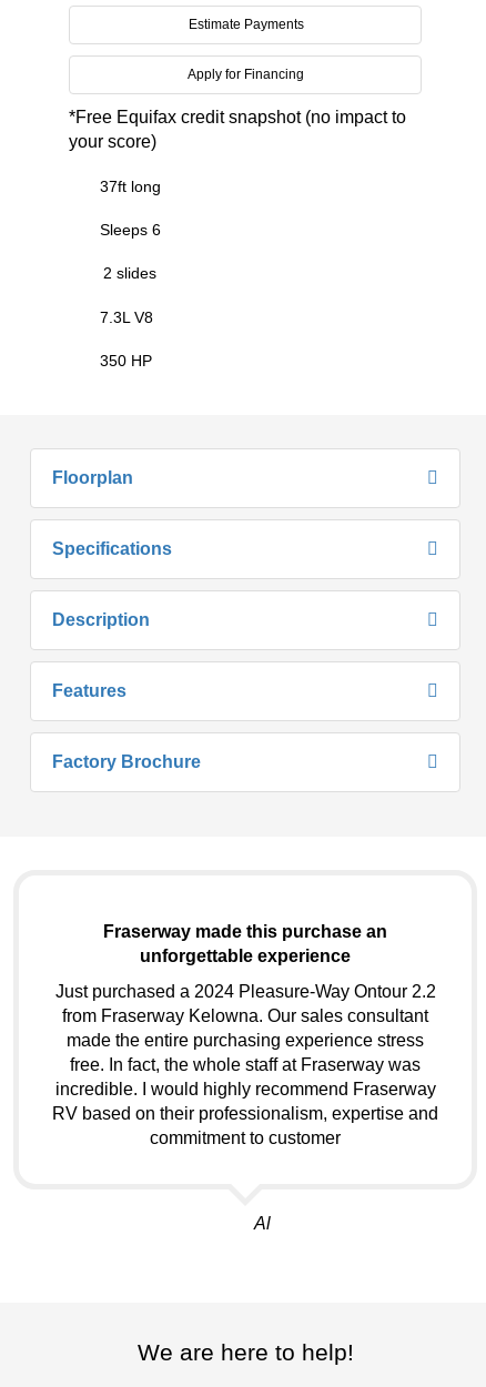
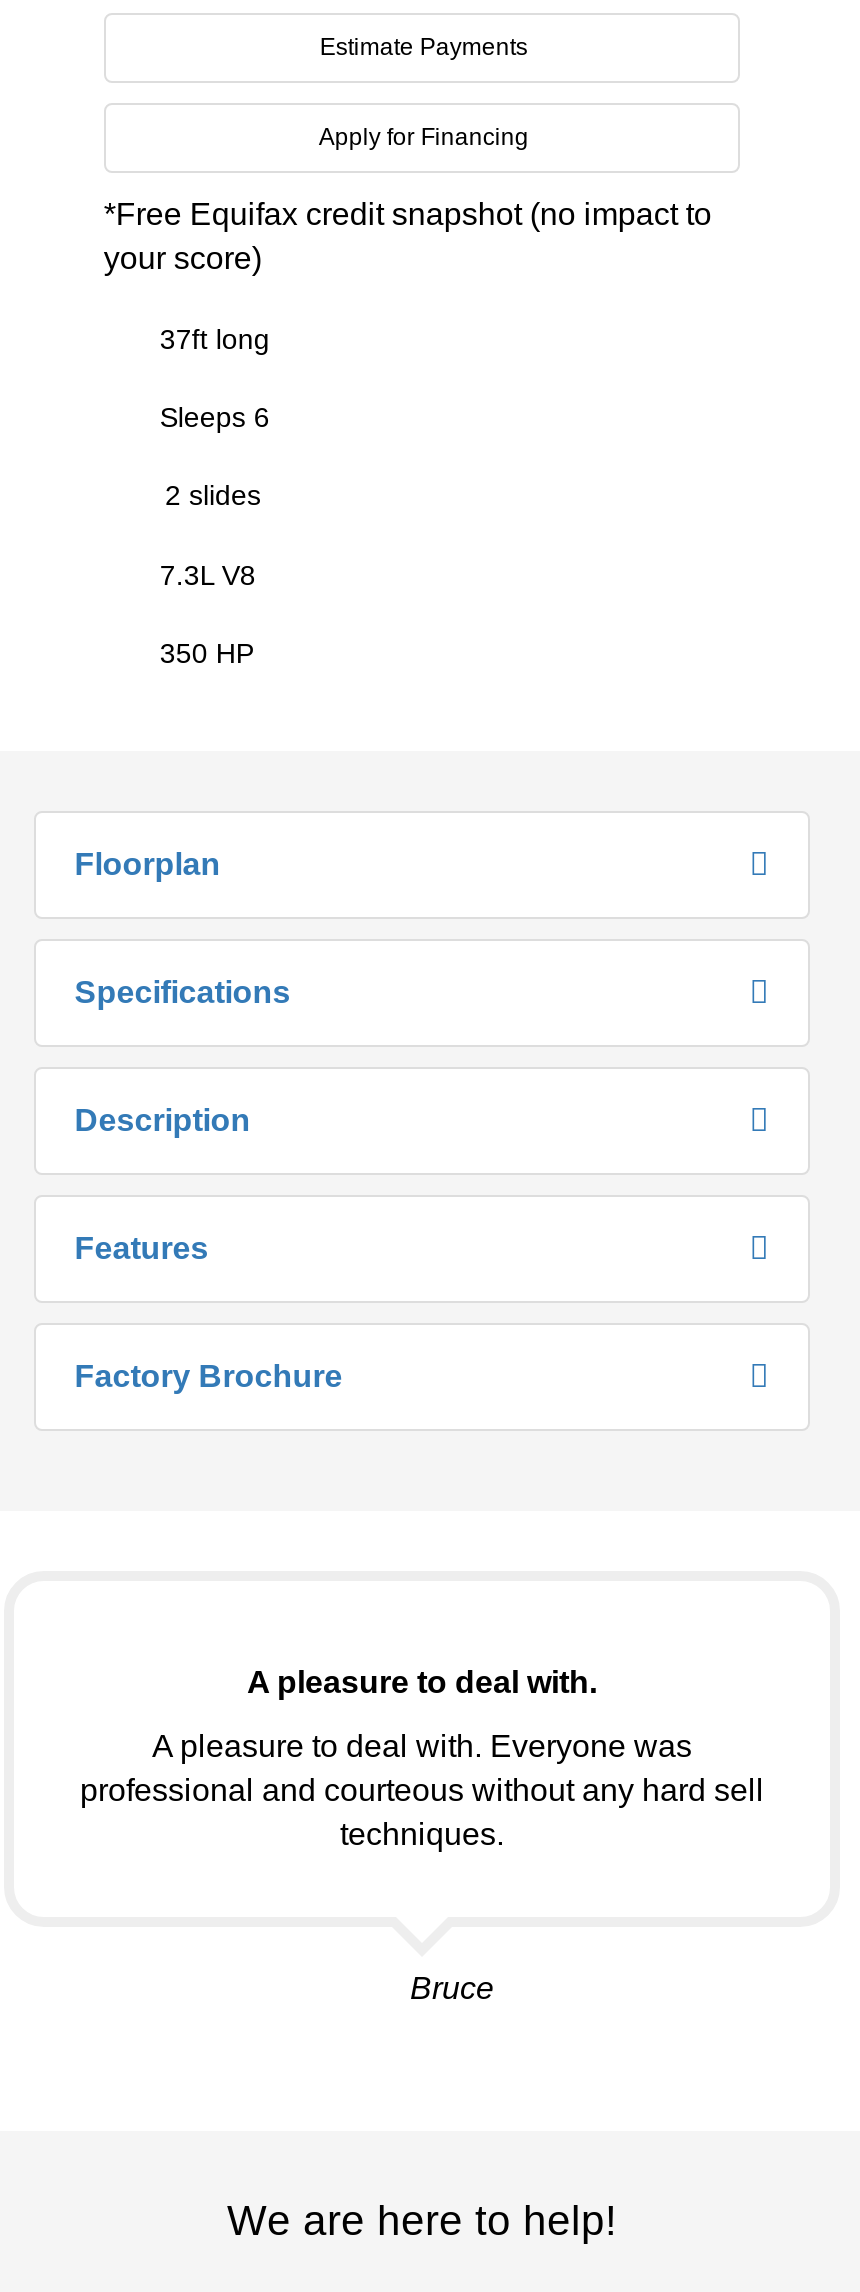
- Fraserway made this purchase an
- unforgettable experience
+ A pleasure to deal with.

- Just purchased a 2024 Pleasure-Way Ontour 2.2
- from Fraserway Kelowna. Our sales consultant
- made the entire purchasing experience stress
- free. In fact, the whole staff at Fraserway was
- incredible. I would highly recommend Fraserway
- RV based on their professionalism, expertise and
- commitment to customer
+ A pleasure to deal with. Everyone was
+ professional and courteous without any hard sell
+ techniques.

- Al
+ Bruce
